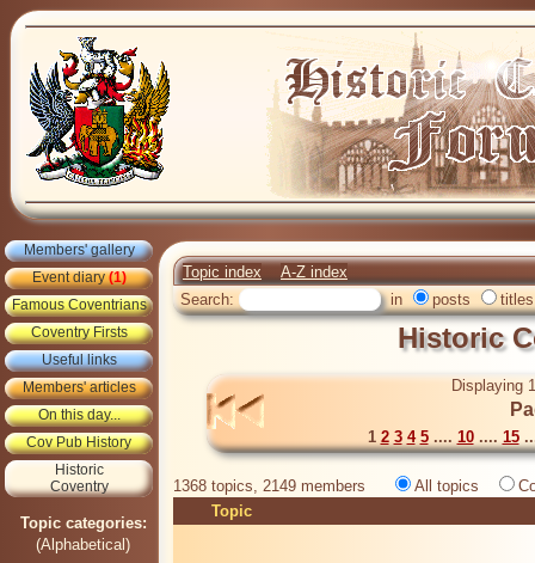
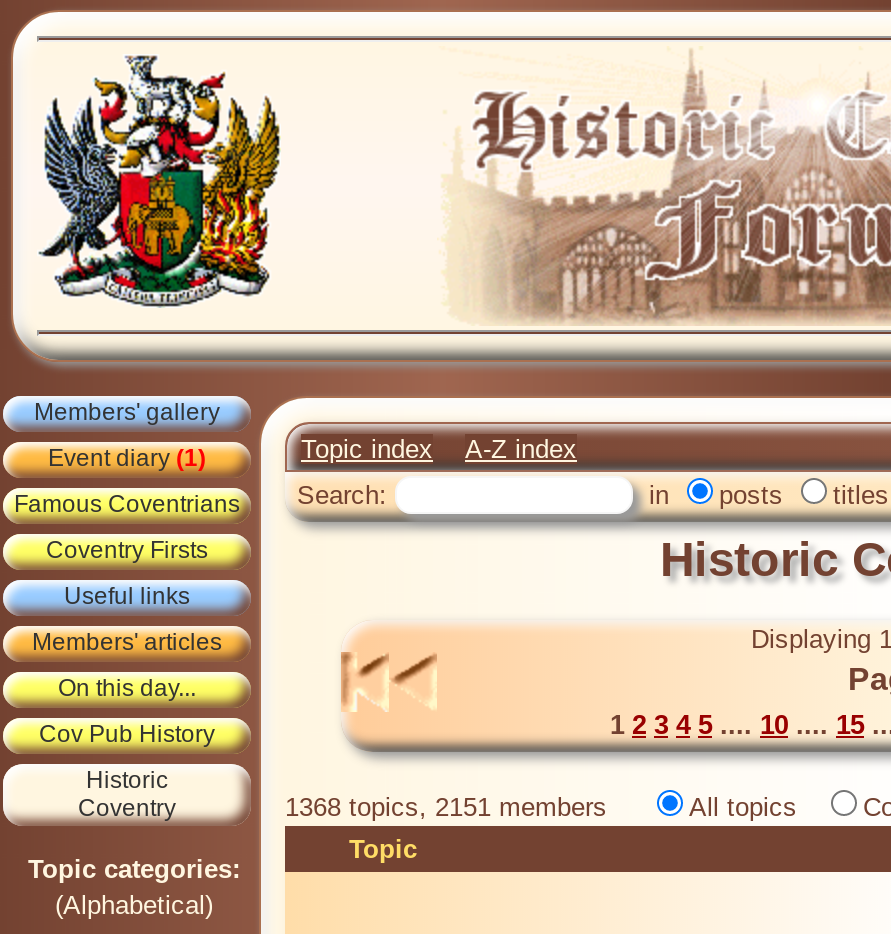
- 1368 topics, 2149 members
+ 1368 topics, 2151 members
